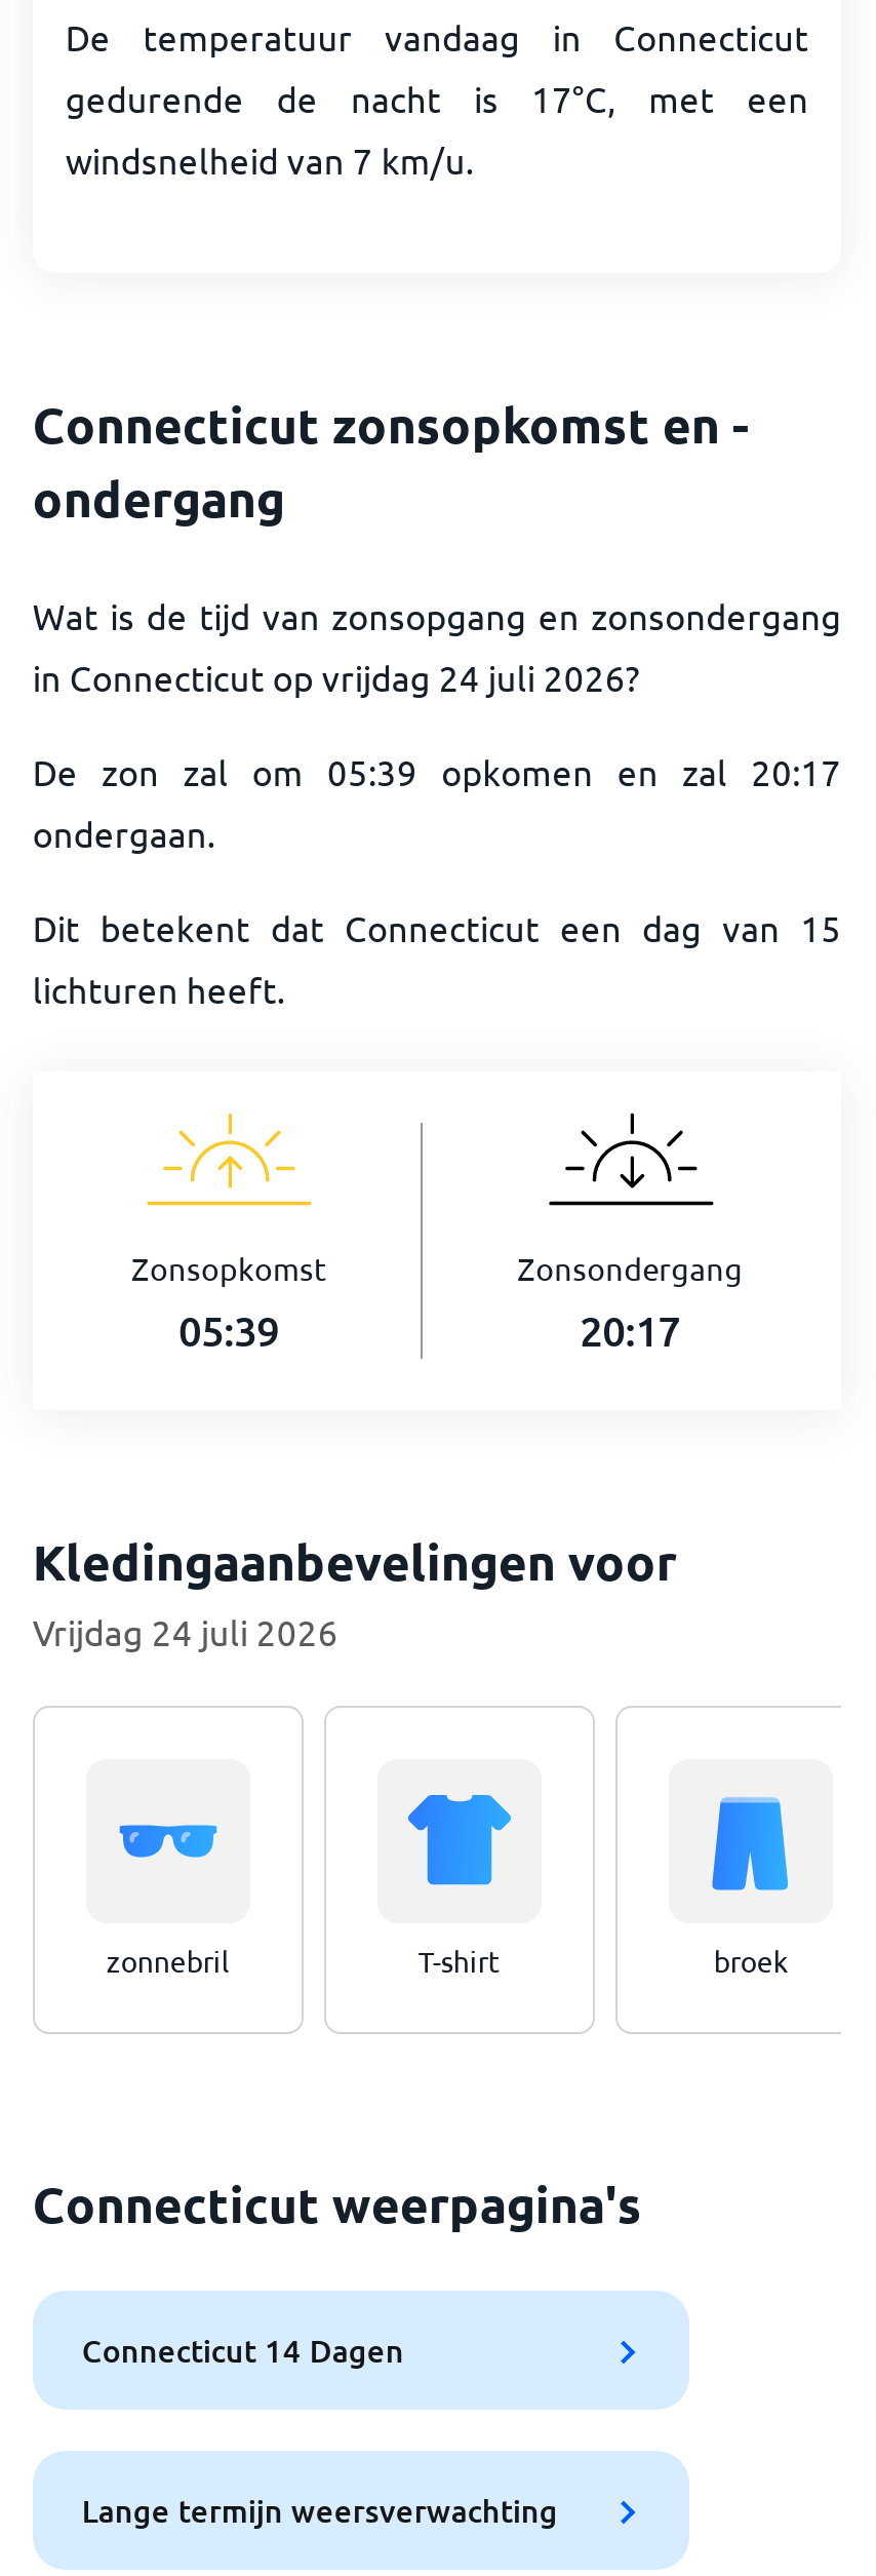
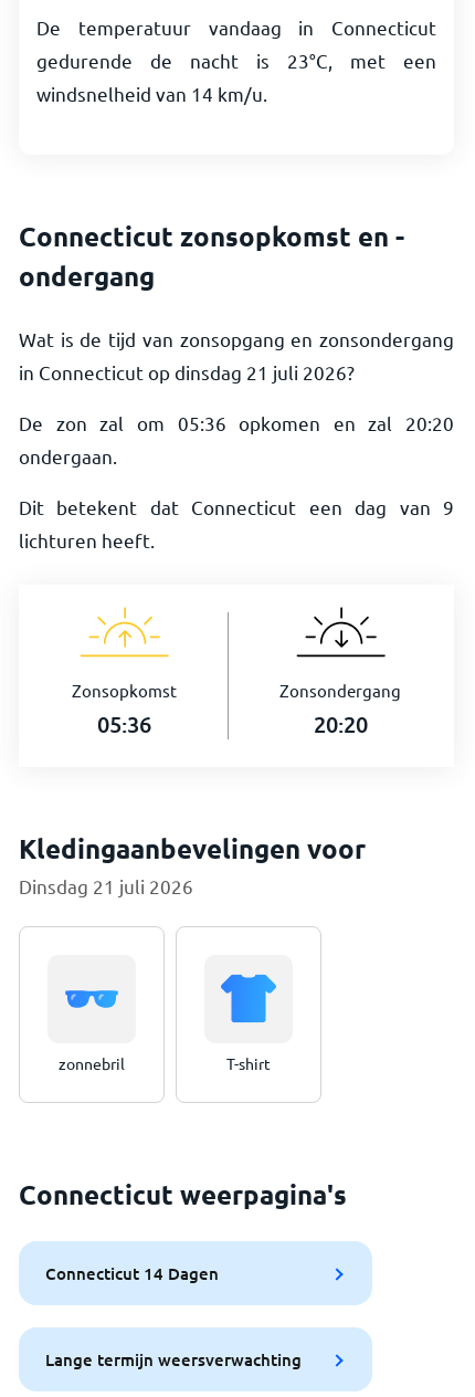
- gedurende de nacht is 17°C, met een
+ gedurende de nacht is 23°C, met een

- windsnelheid van 7 km/u.
+ windsnelheid van 14 km/u.

- in Connecticut op vrijdag 24 juli 2026?
+ in Connecticut op dinsdag 21 juli 2026?

- De zon zal om 05:39 opkomen en zal 20:17
+ De zon zal om 05:36 opkomen en zal 20:20

- Dit betekent dat Connecticut een dag van 15
+ Dit betekent dat Connecticut een dag van 9

- 05:39
+ 05:36

- 20:17
+ 20:20

- Vrijdag 24 juli 2026
+ Dinsdag 21 juli 2026

- [image]
- broek
